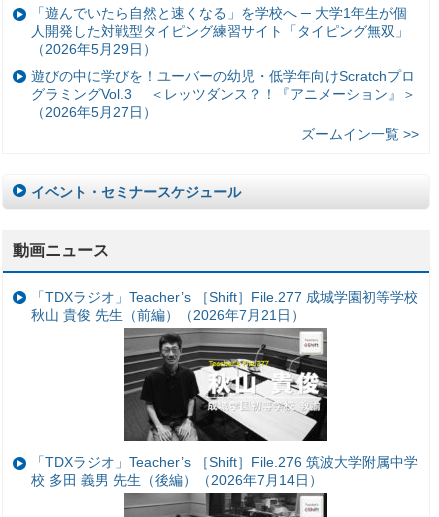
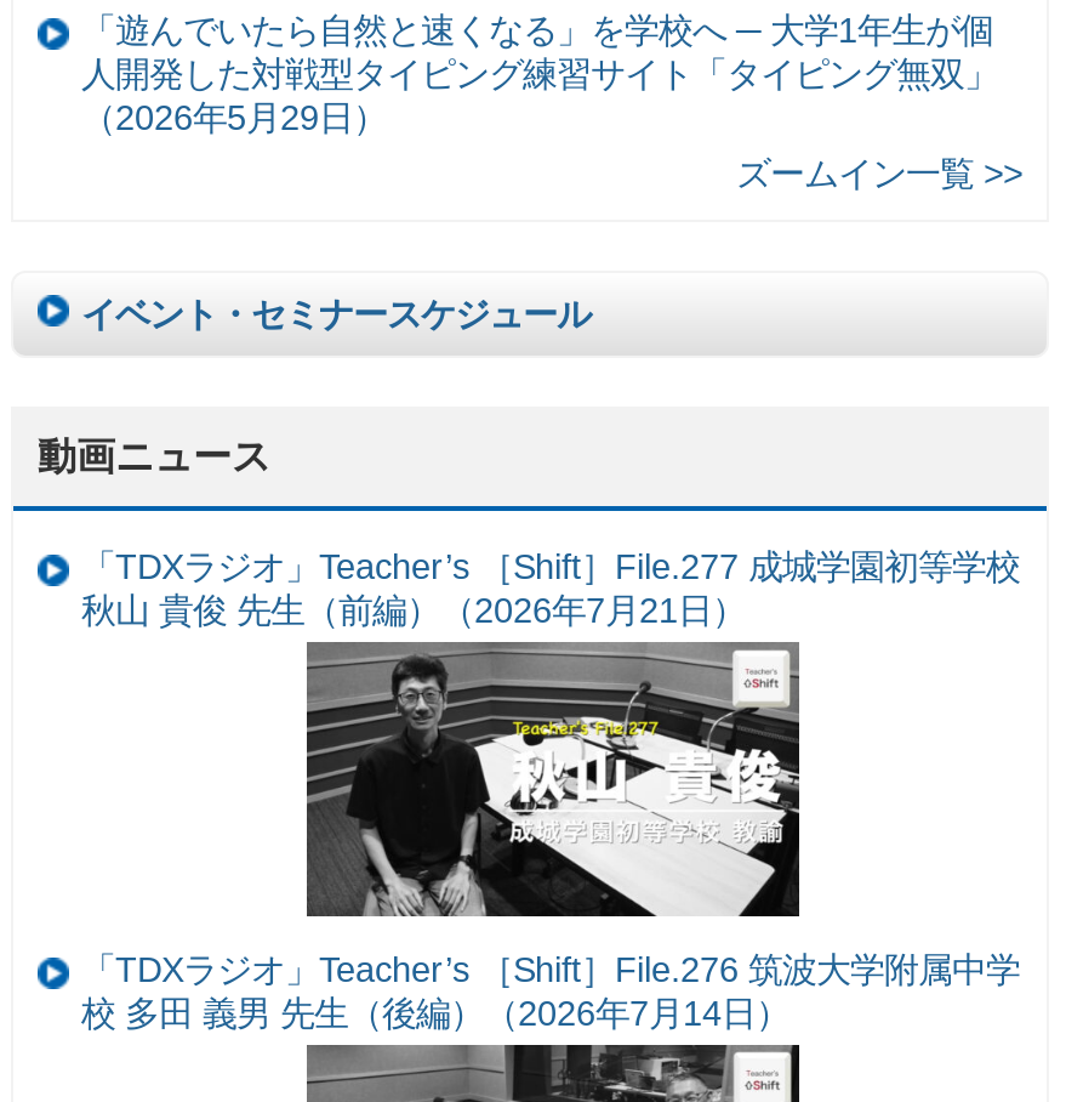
- 遊びの中に学びを！ユーバーの幼児・低学年向けScratchプロ
- グラミングVol.3 ＜レッツダンス？！『アニメーション』＞
- （2026年5月27日）
